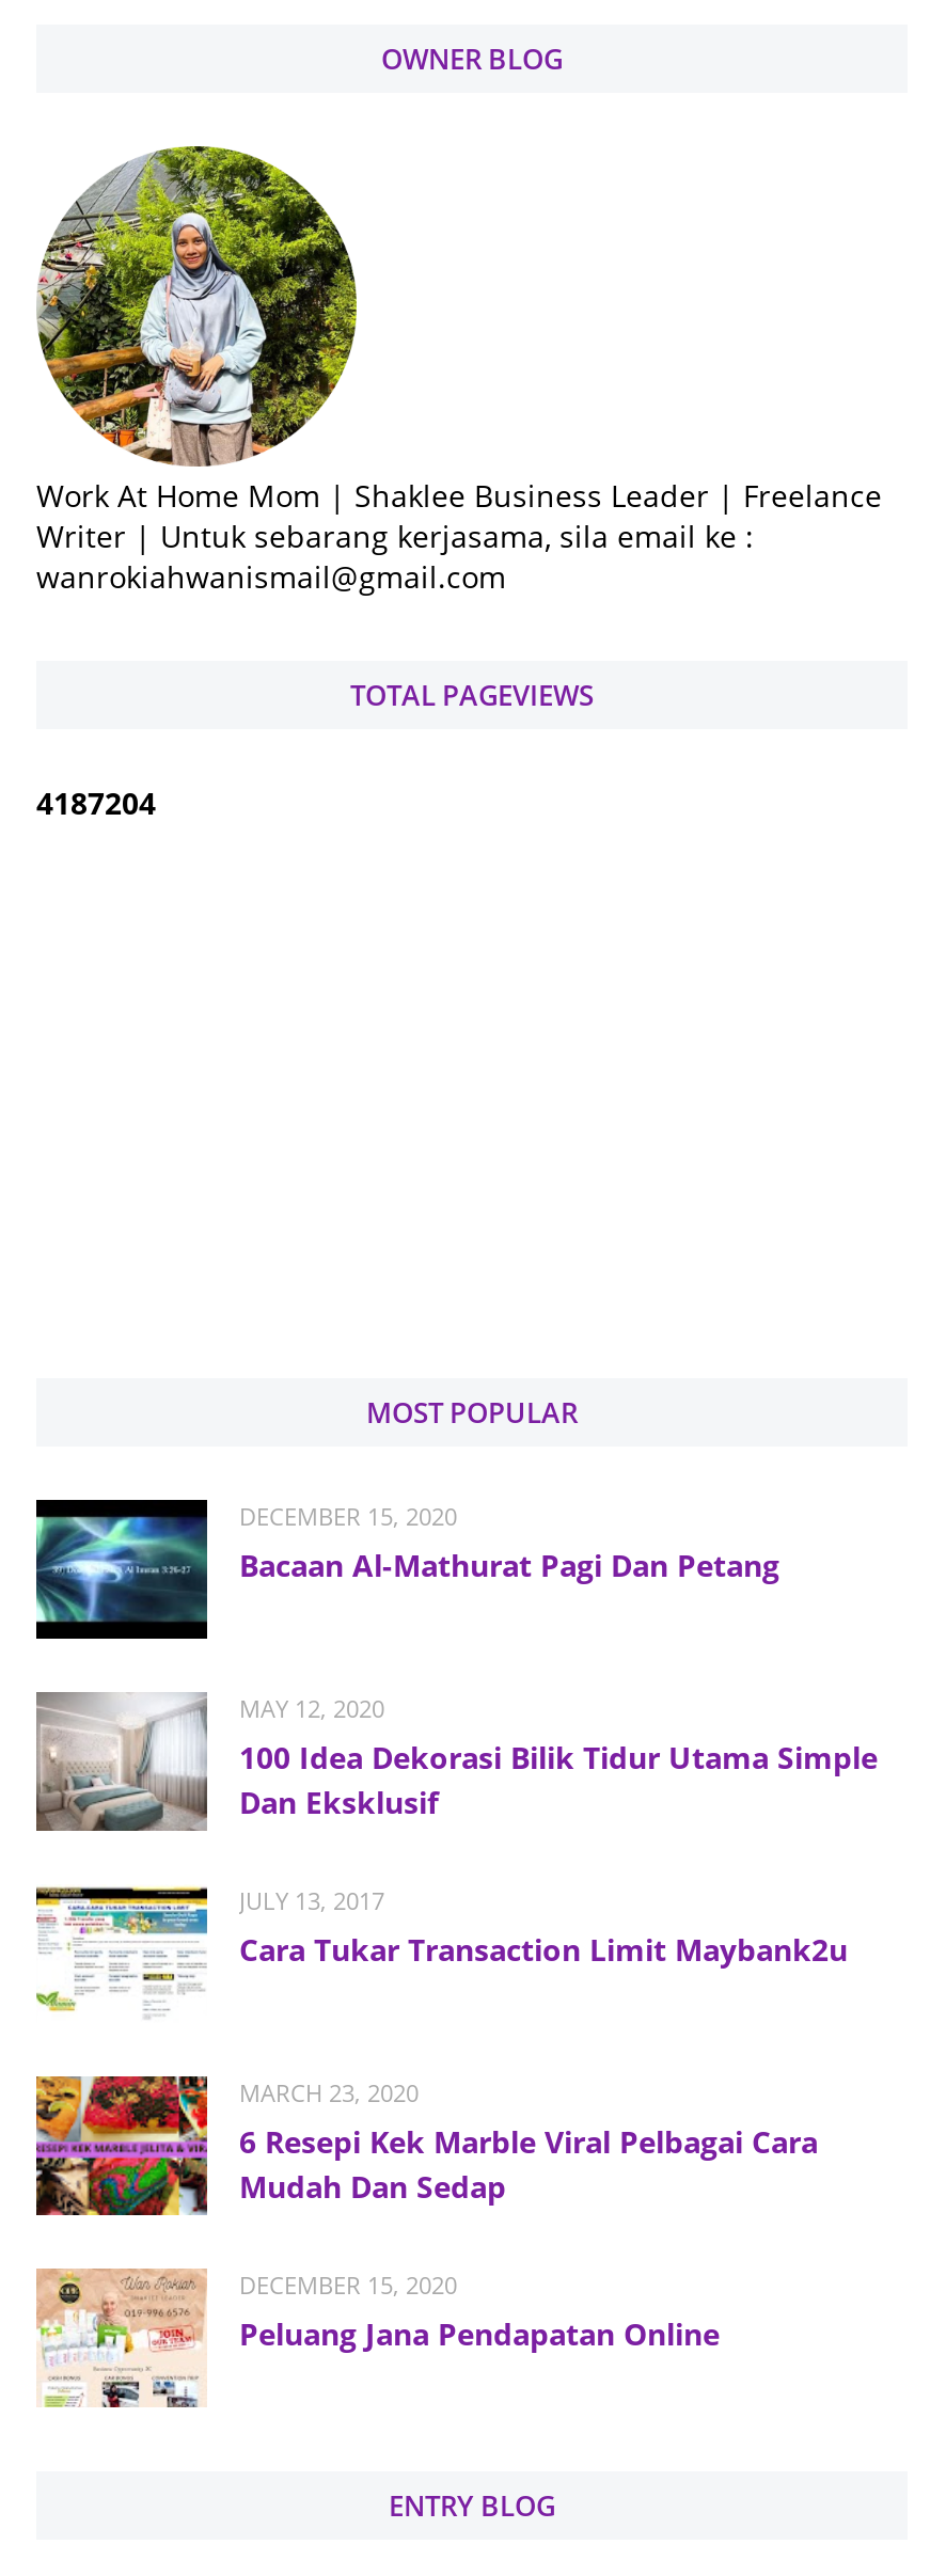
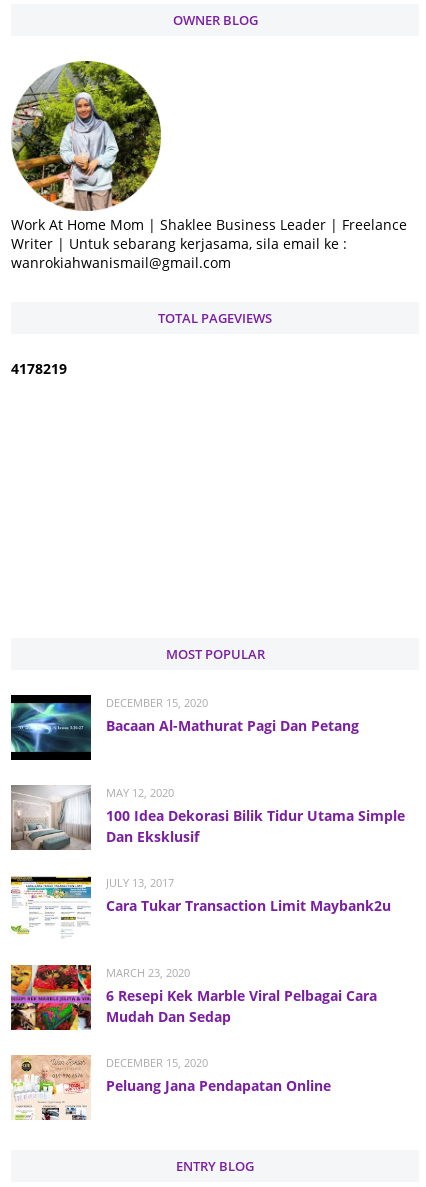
- 4187204
+ 4178219
